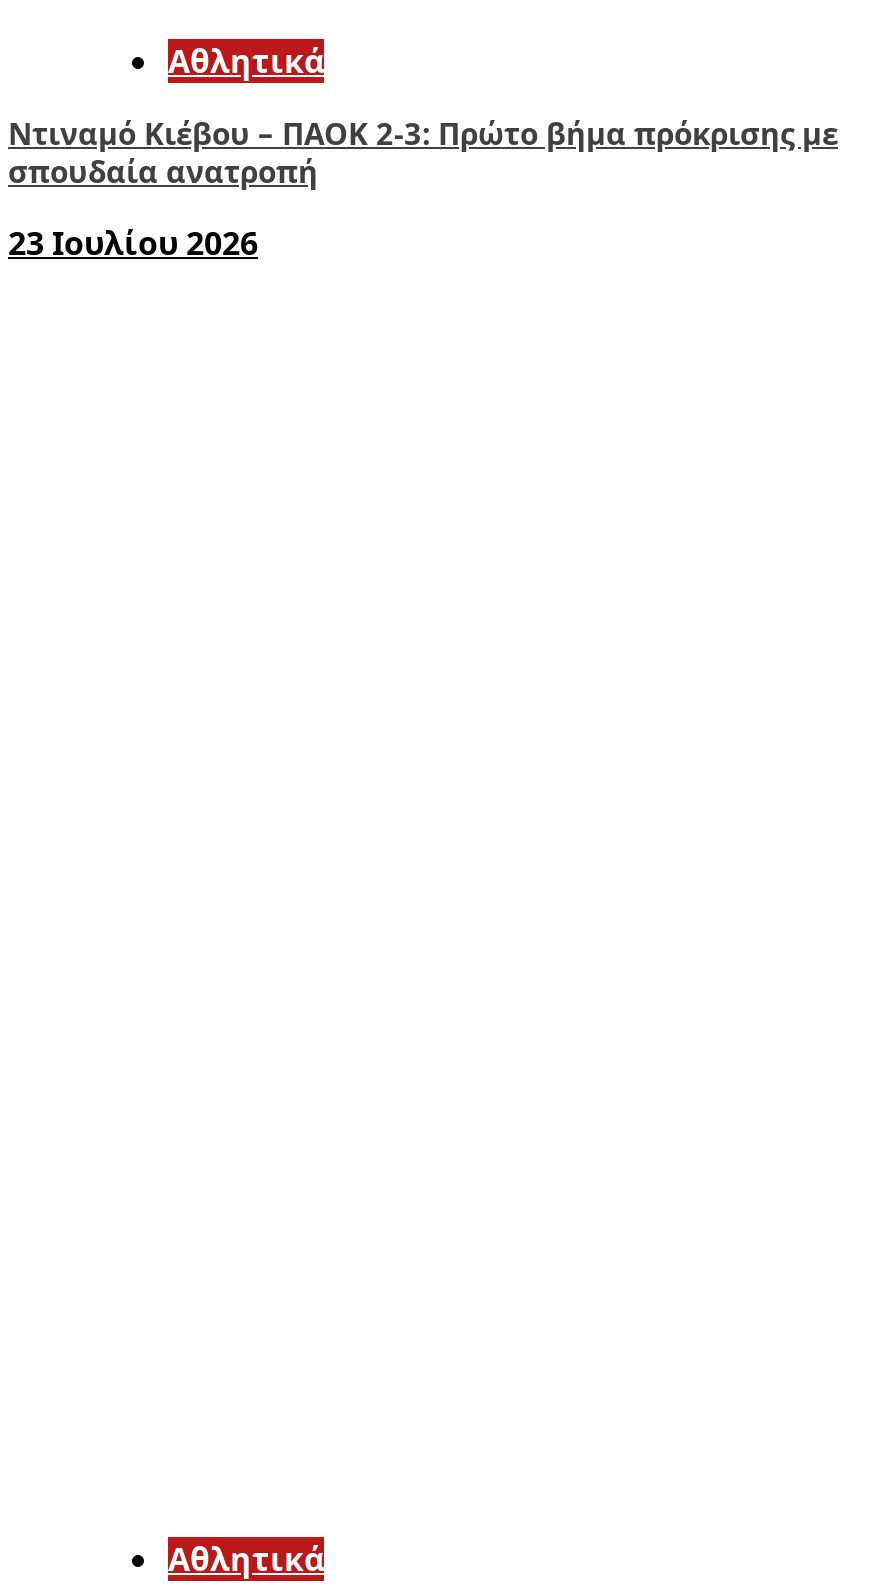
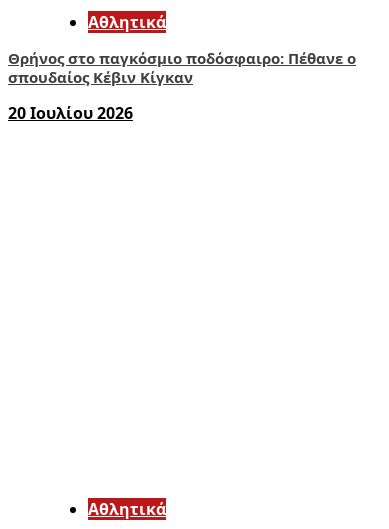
- Ντιναμό Κιέβου – ΠΑΟΚ 2-3: Πρώτο βήμα πρόκρισης με
- σπουδαία ανατροπή
+ Θρήνος στο παγκόσμιο ποδόσφαιρο: Πέθανε ο
+ σπουδαίος Κέβιν Κίγκαν

- 23 Ιουλίου 2026
+ 20 Ιουλίου 2026
